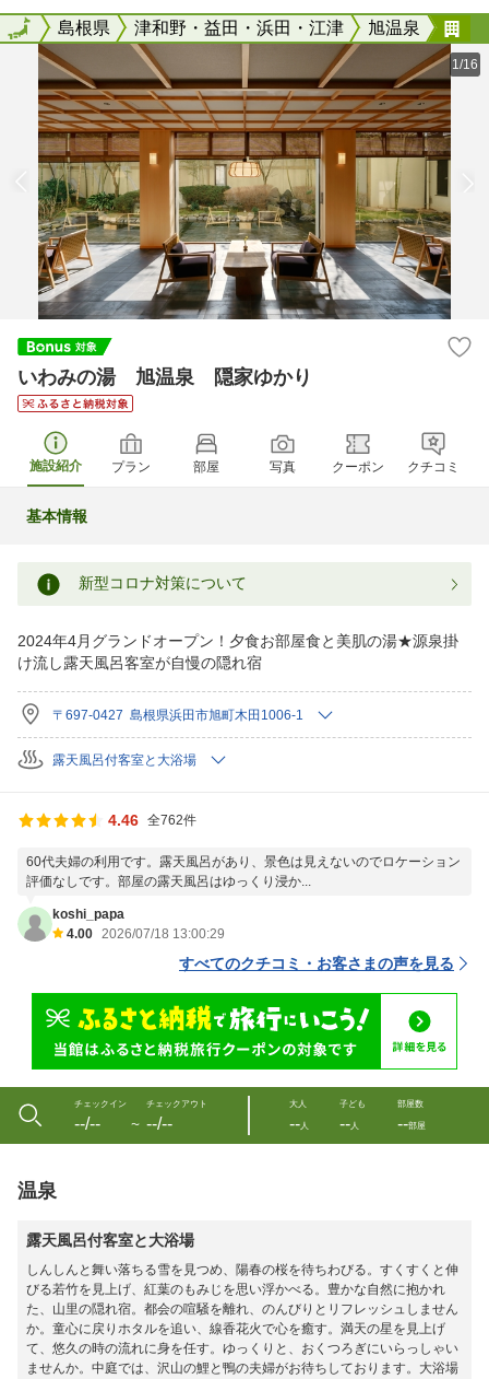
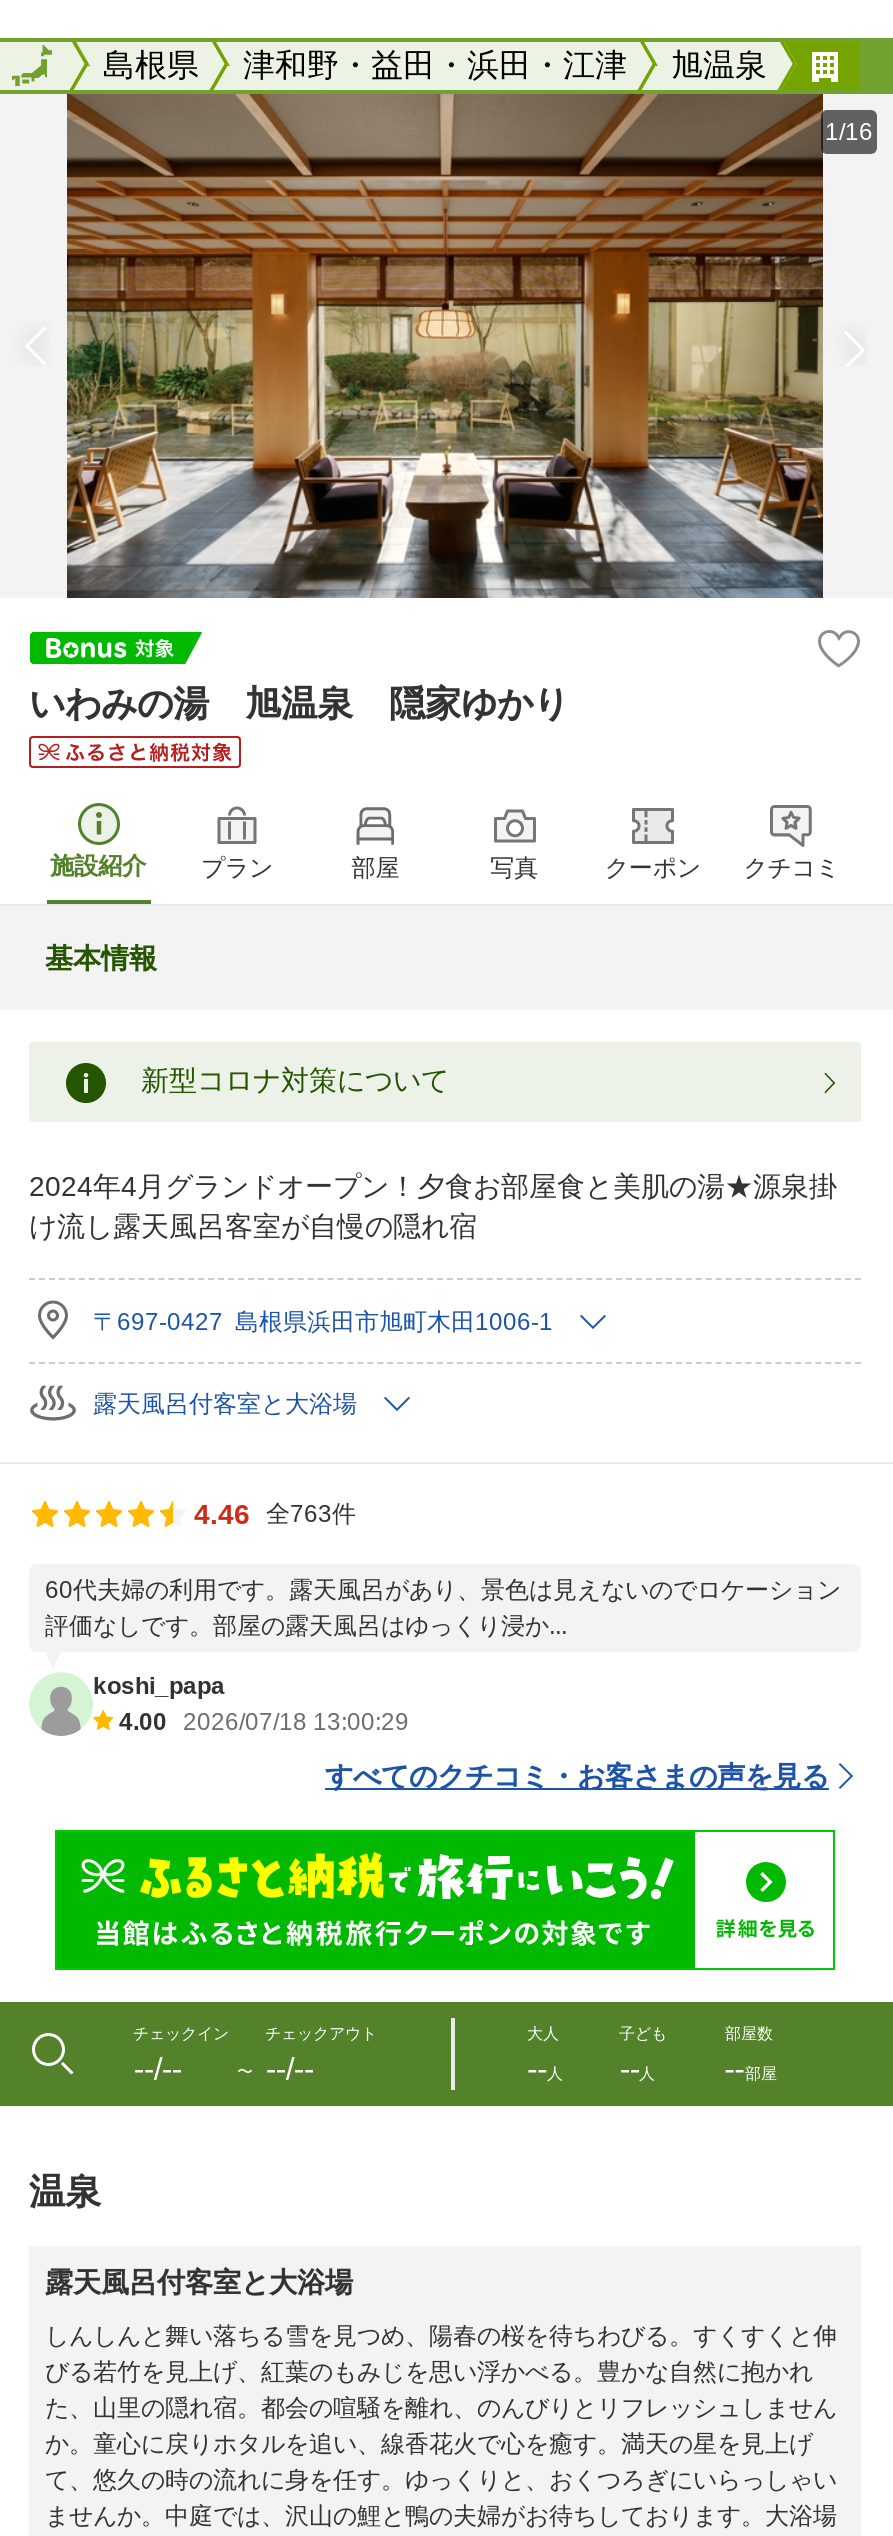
- 4.46 全762件
+ 4.46 全763件
